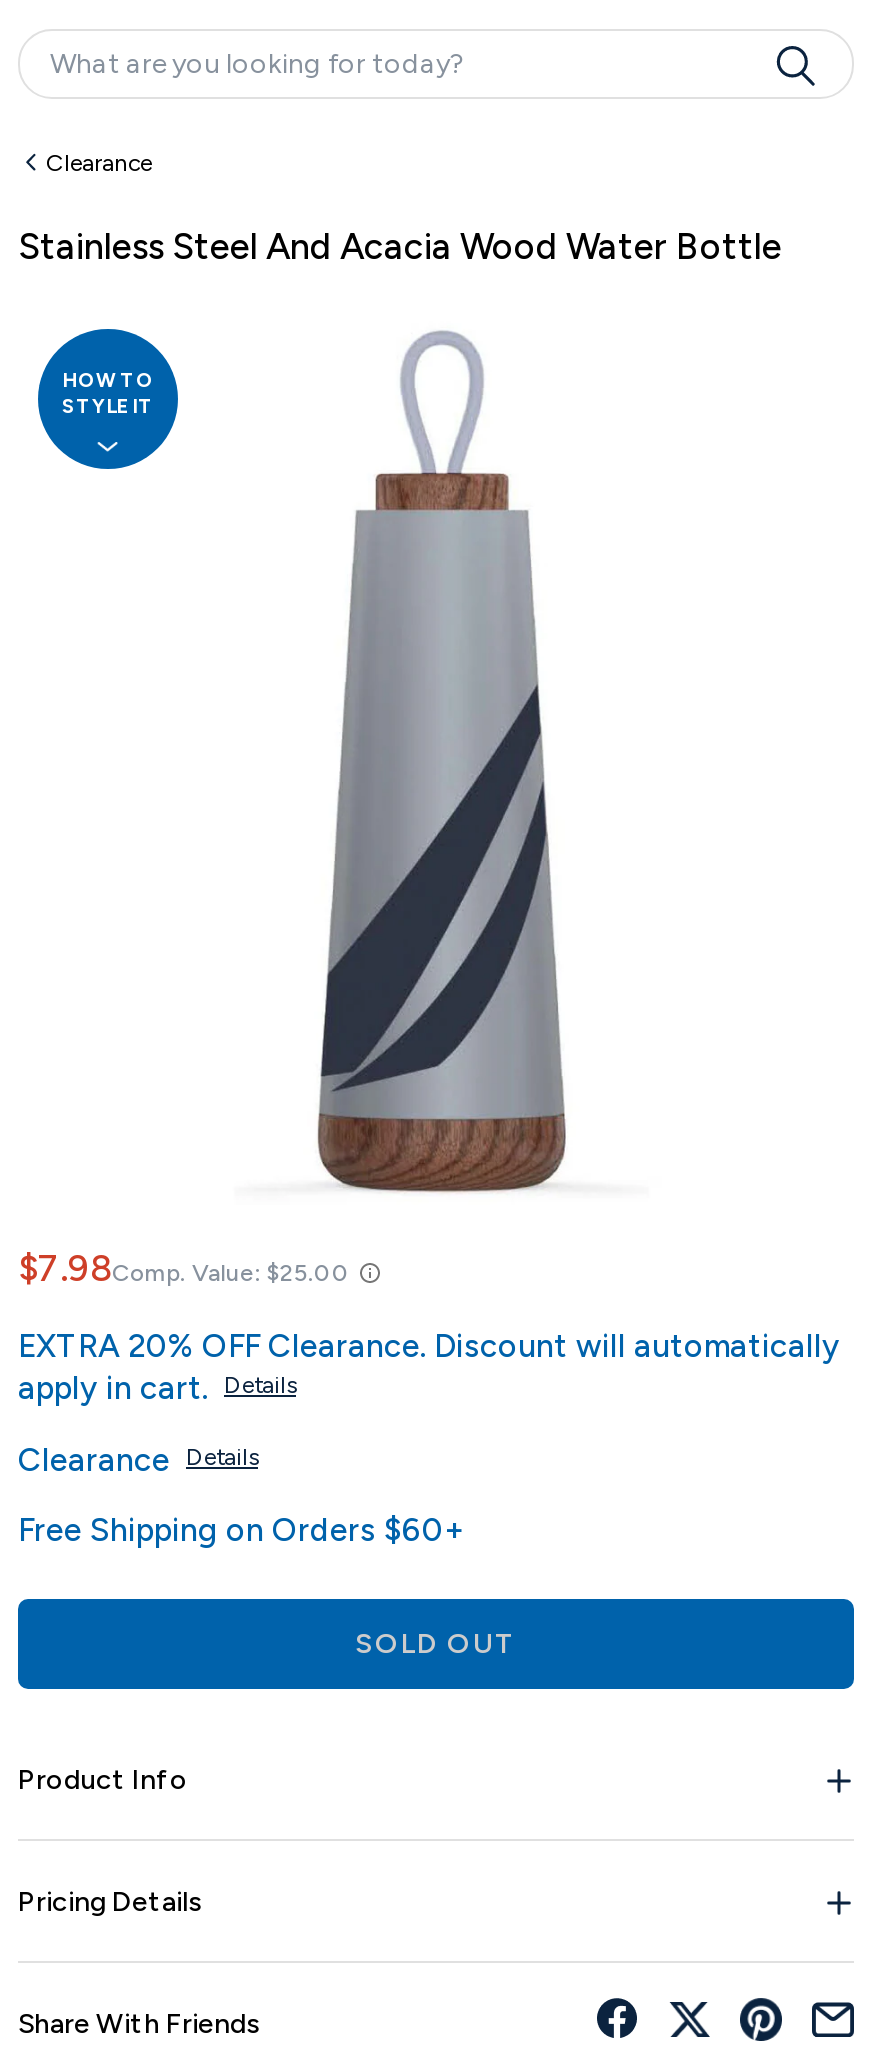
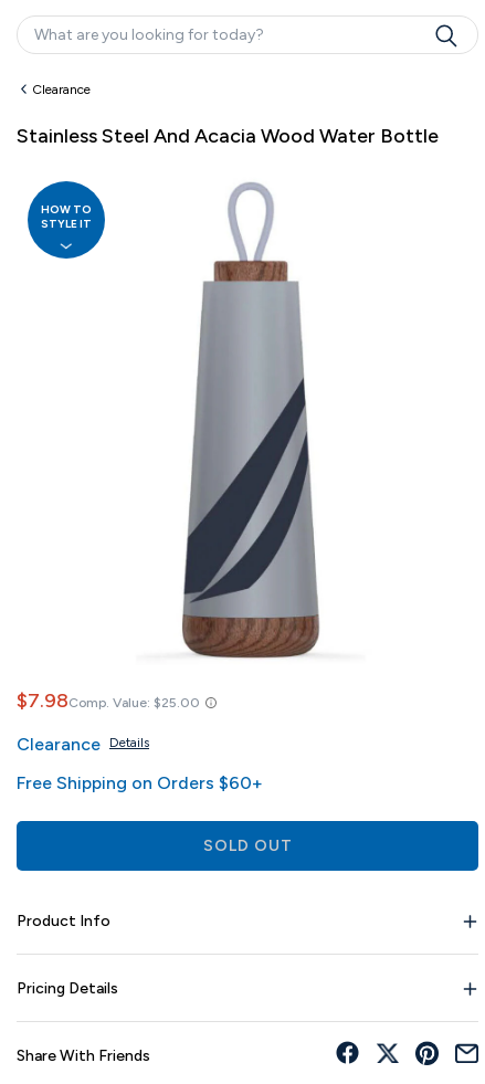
- EXTRA 20% OFF Clearance. Discount will automatically
- apply in cart. Details
